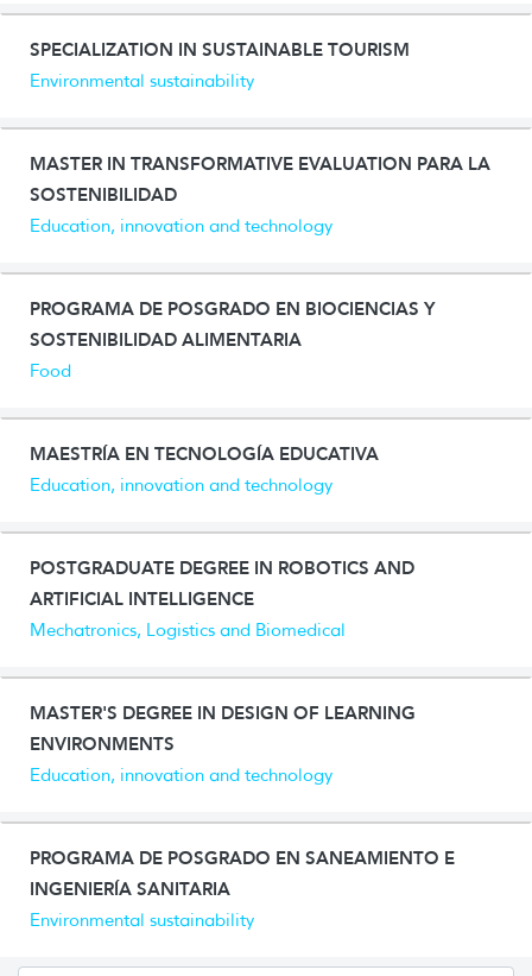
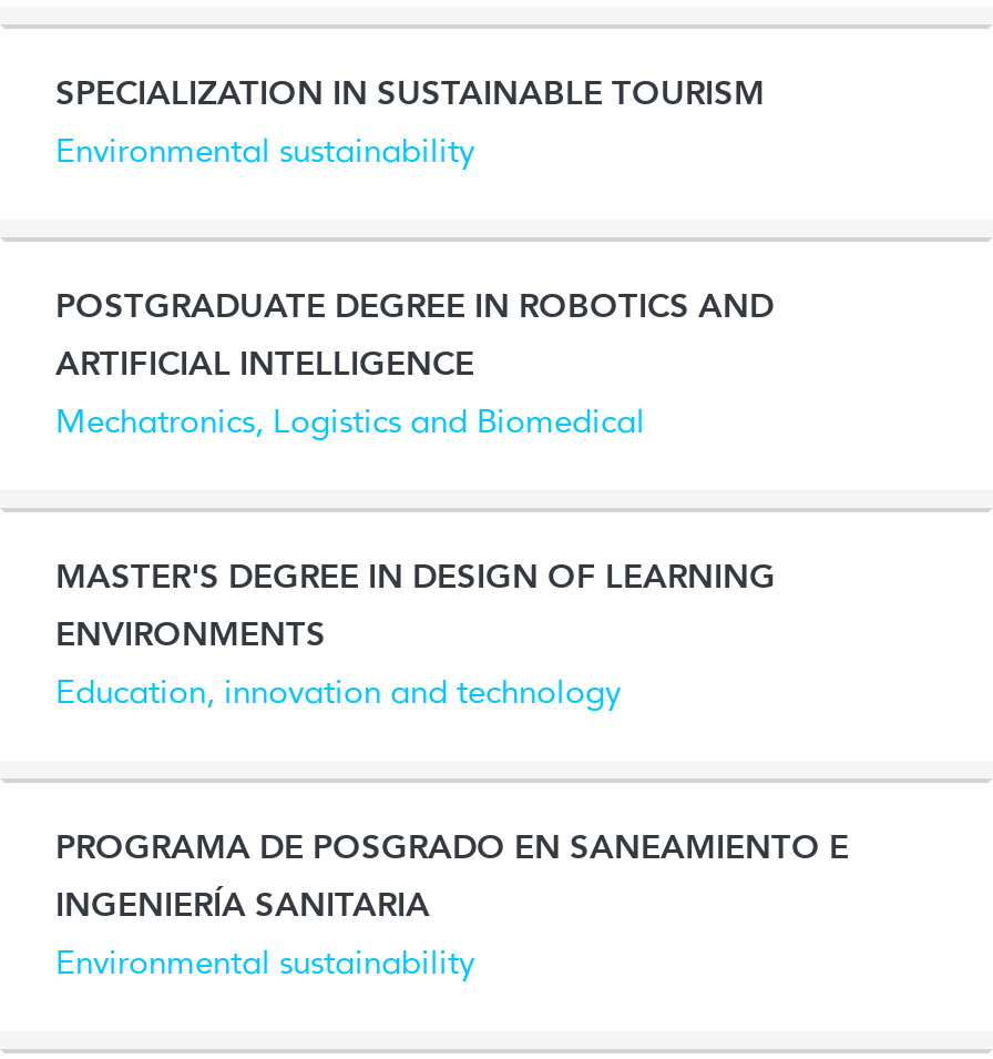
- MASTER IN TRANSFORMATIVE EVALUATION PARA LA
- SOSTENIBILIDAD
- Education, innovation and technology

- PROGRAMA DE POSGRADO EN BIOCIENCIAS Y
- SOSTENIBILIDAD ALIMENTARIA
- Food

- MAESTRÍA EN TECNOLOGÍA EDUCATIVA
- Education, innovation and technology
